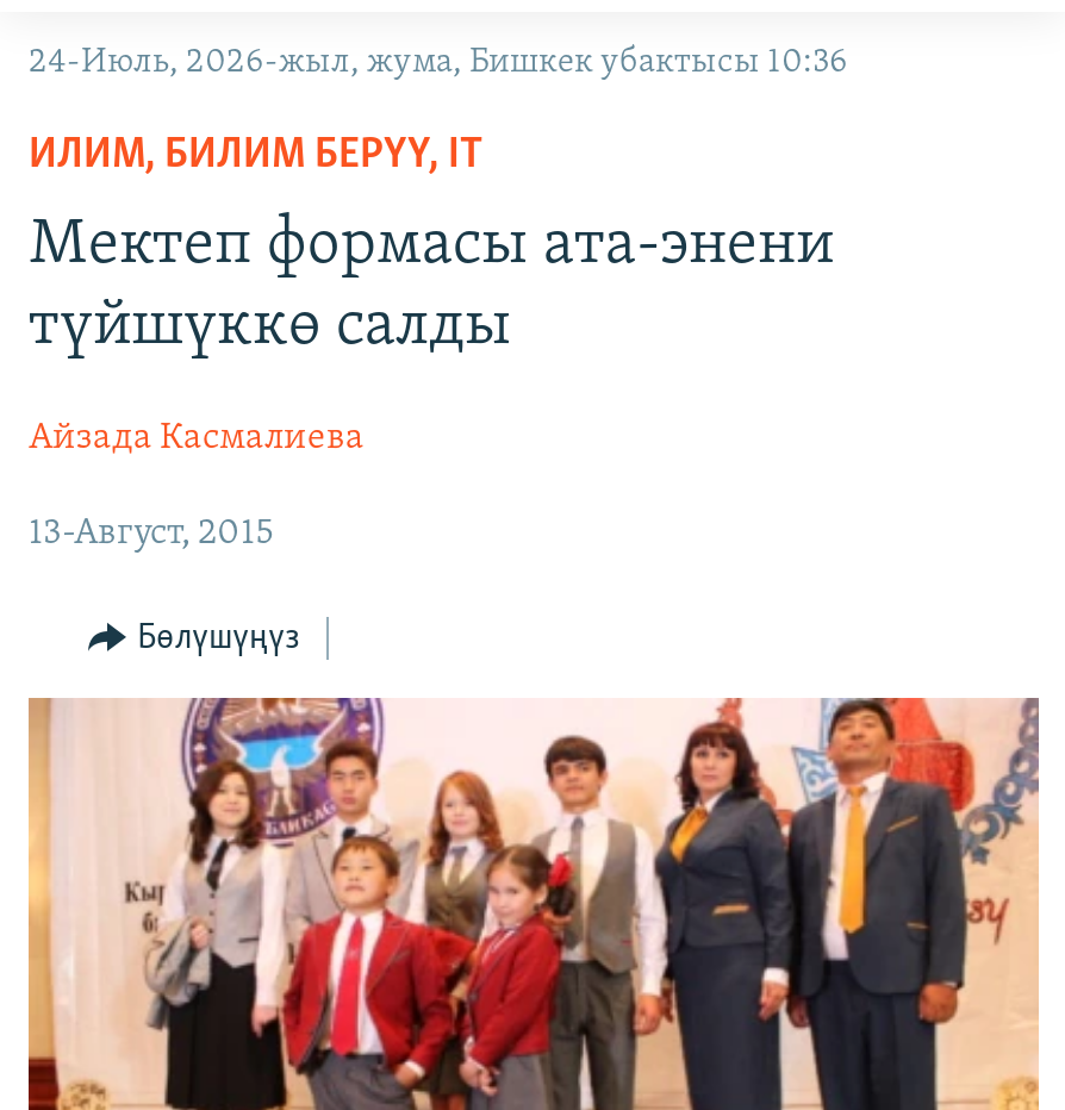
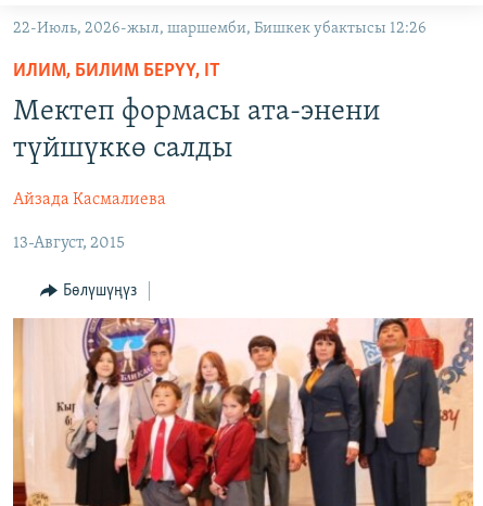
- 24-Июль, 2026-жыл, жума, Бишкек убактысы 10:36
+ 22-Июль, 2026-жыл, шаршемби, Бишкек убактысы 12:26
